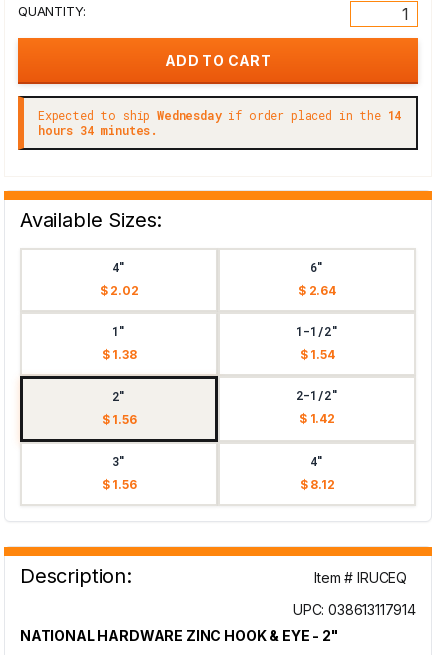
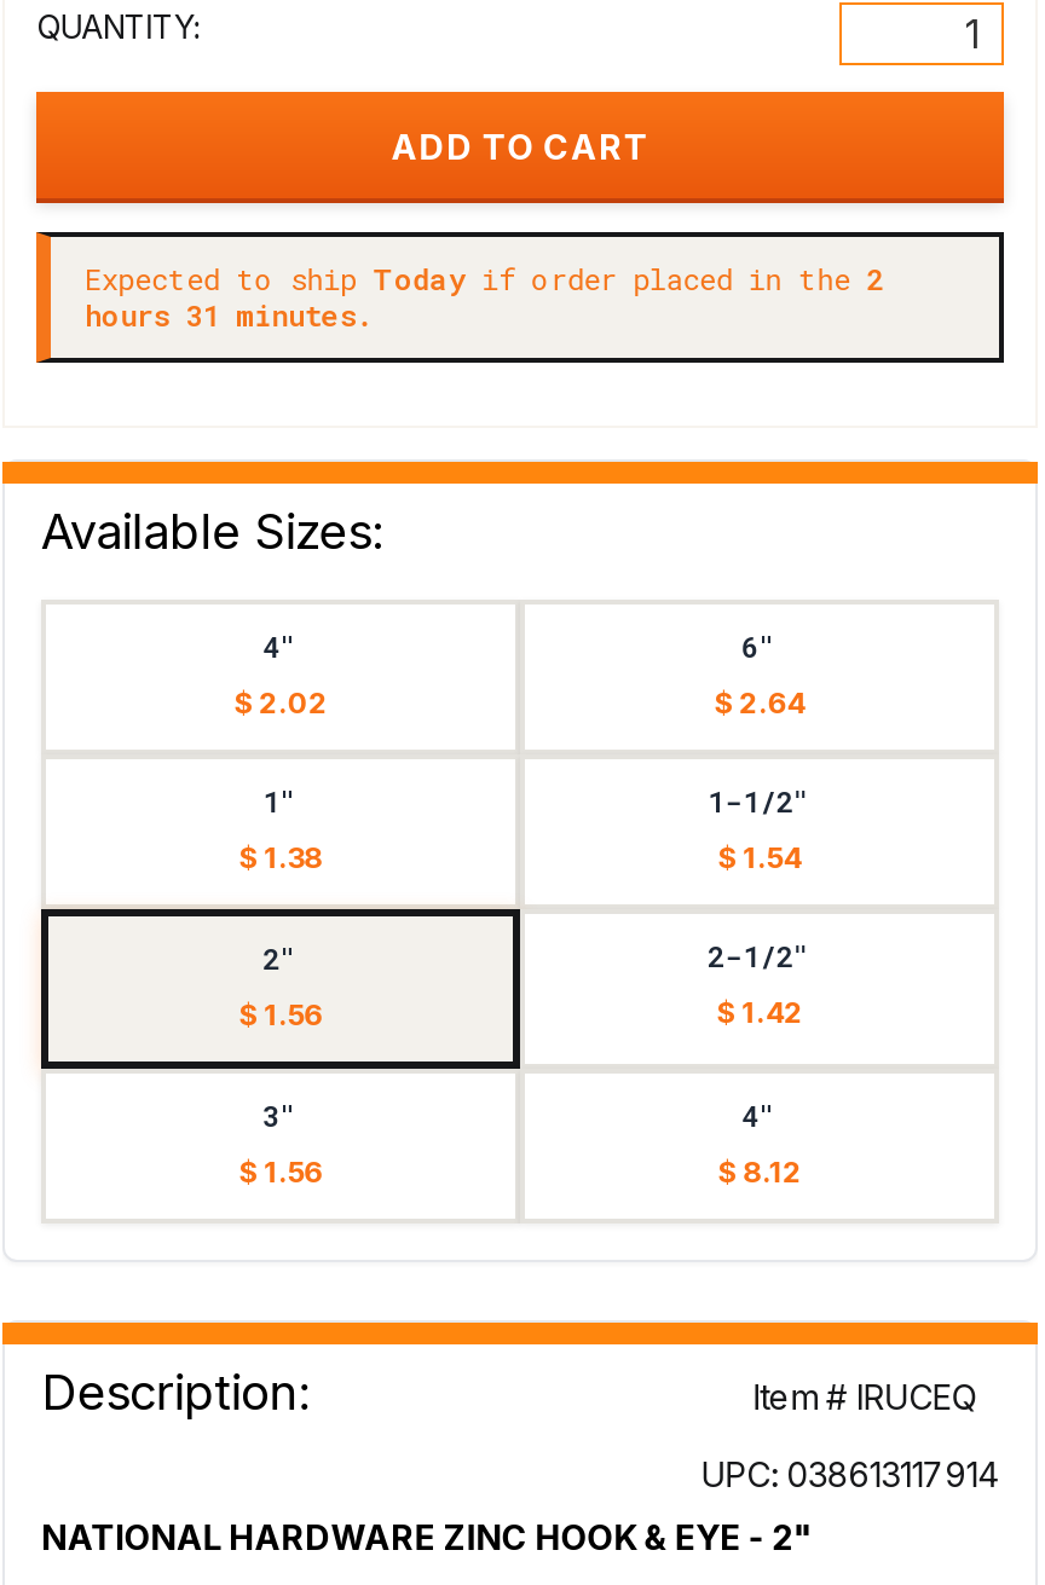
- Expected to ship Wednesday if order placed in the 14
+ Expected to ship Today if order placed in the 2

- hours 34 minutes.
+ hours 31 minutes.
